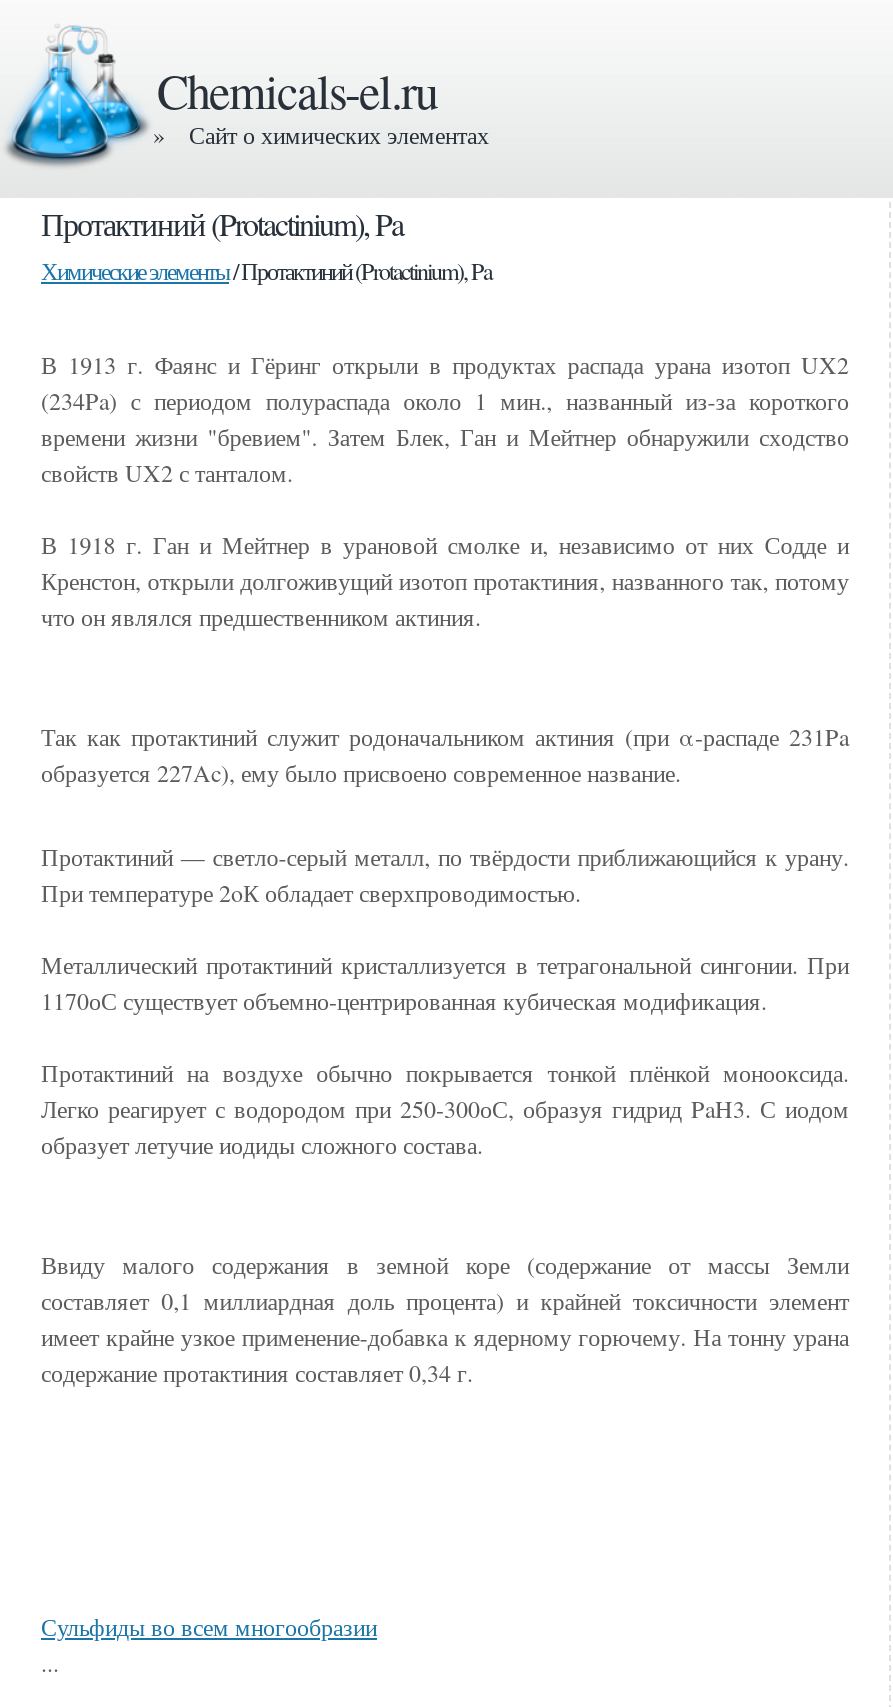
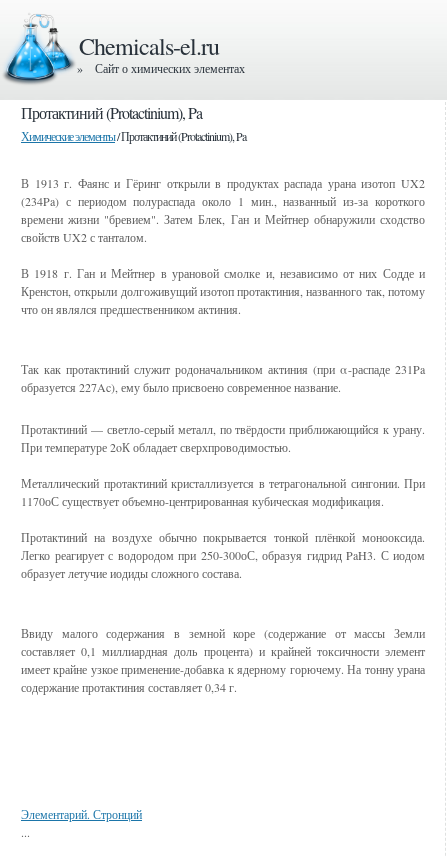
- Сульфиды во всем многообразии
+ Элементарий. Стронций
